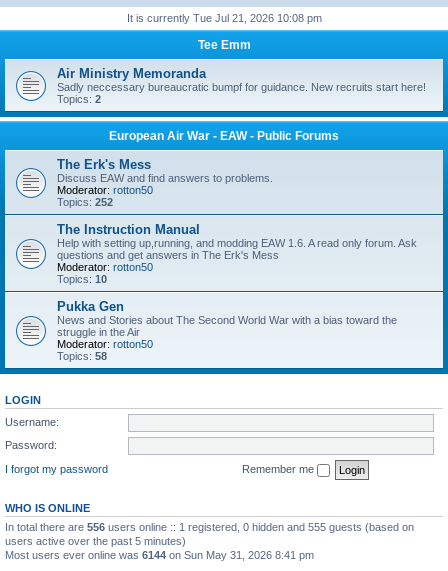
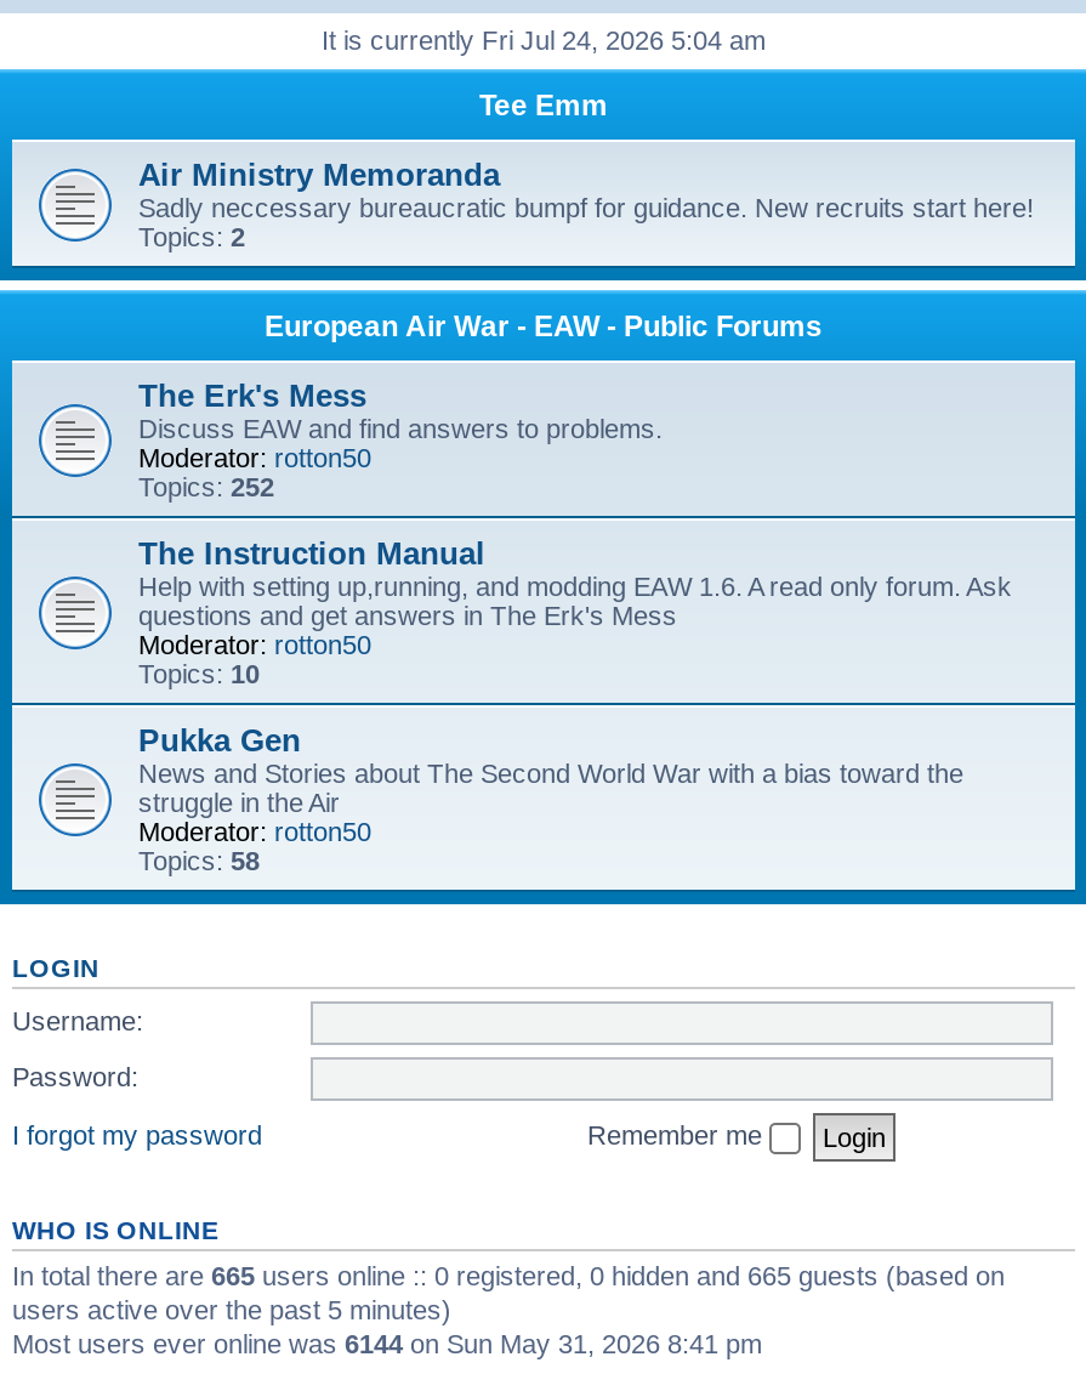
- It is currently Tue Jul 21, 2026 10:08 pm
+ It is currently Fri Jul 24, 2026 5:04 am

- In total there are 556 users online :: 1 registered, 0 hidden and 555 guests (based on
+ In total there are 665 users online :: 0 registered, 0 hidden and 665 guests (based on
